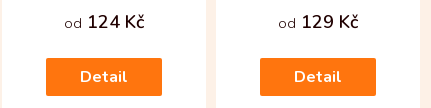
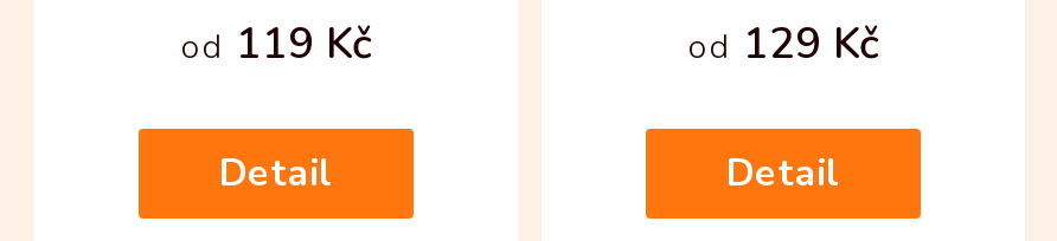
- od 124 Kč
+ od 119 Kč
